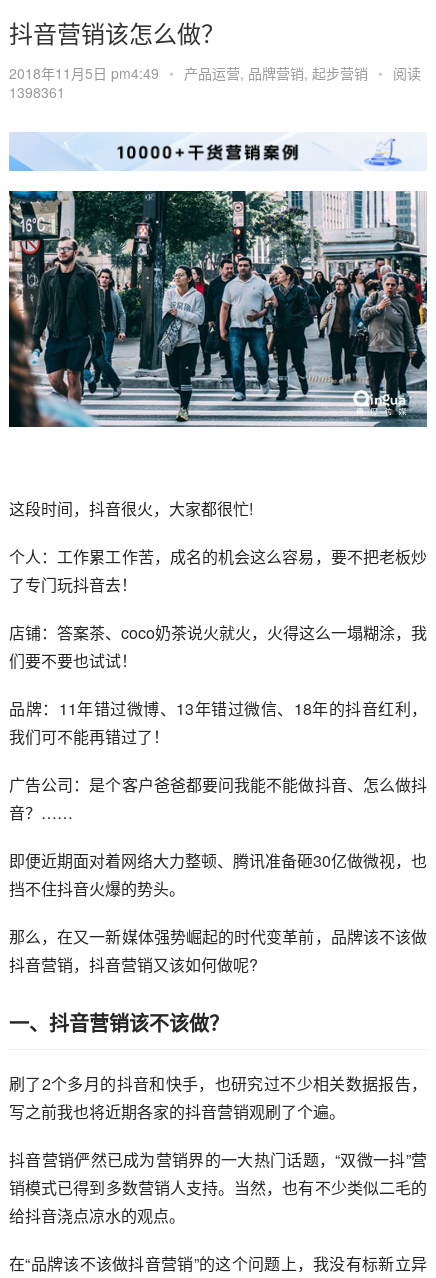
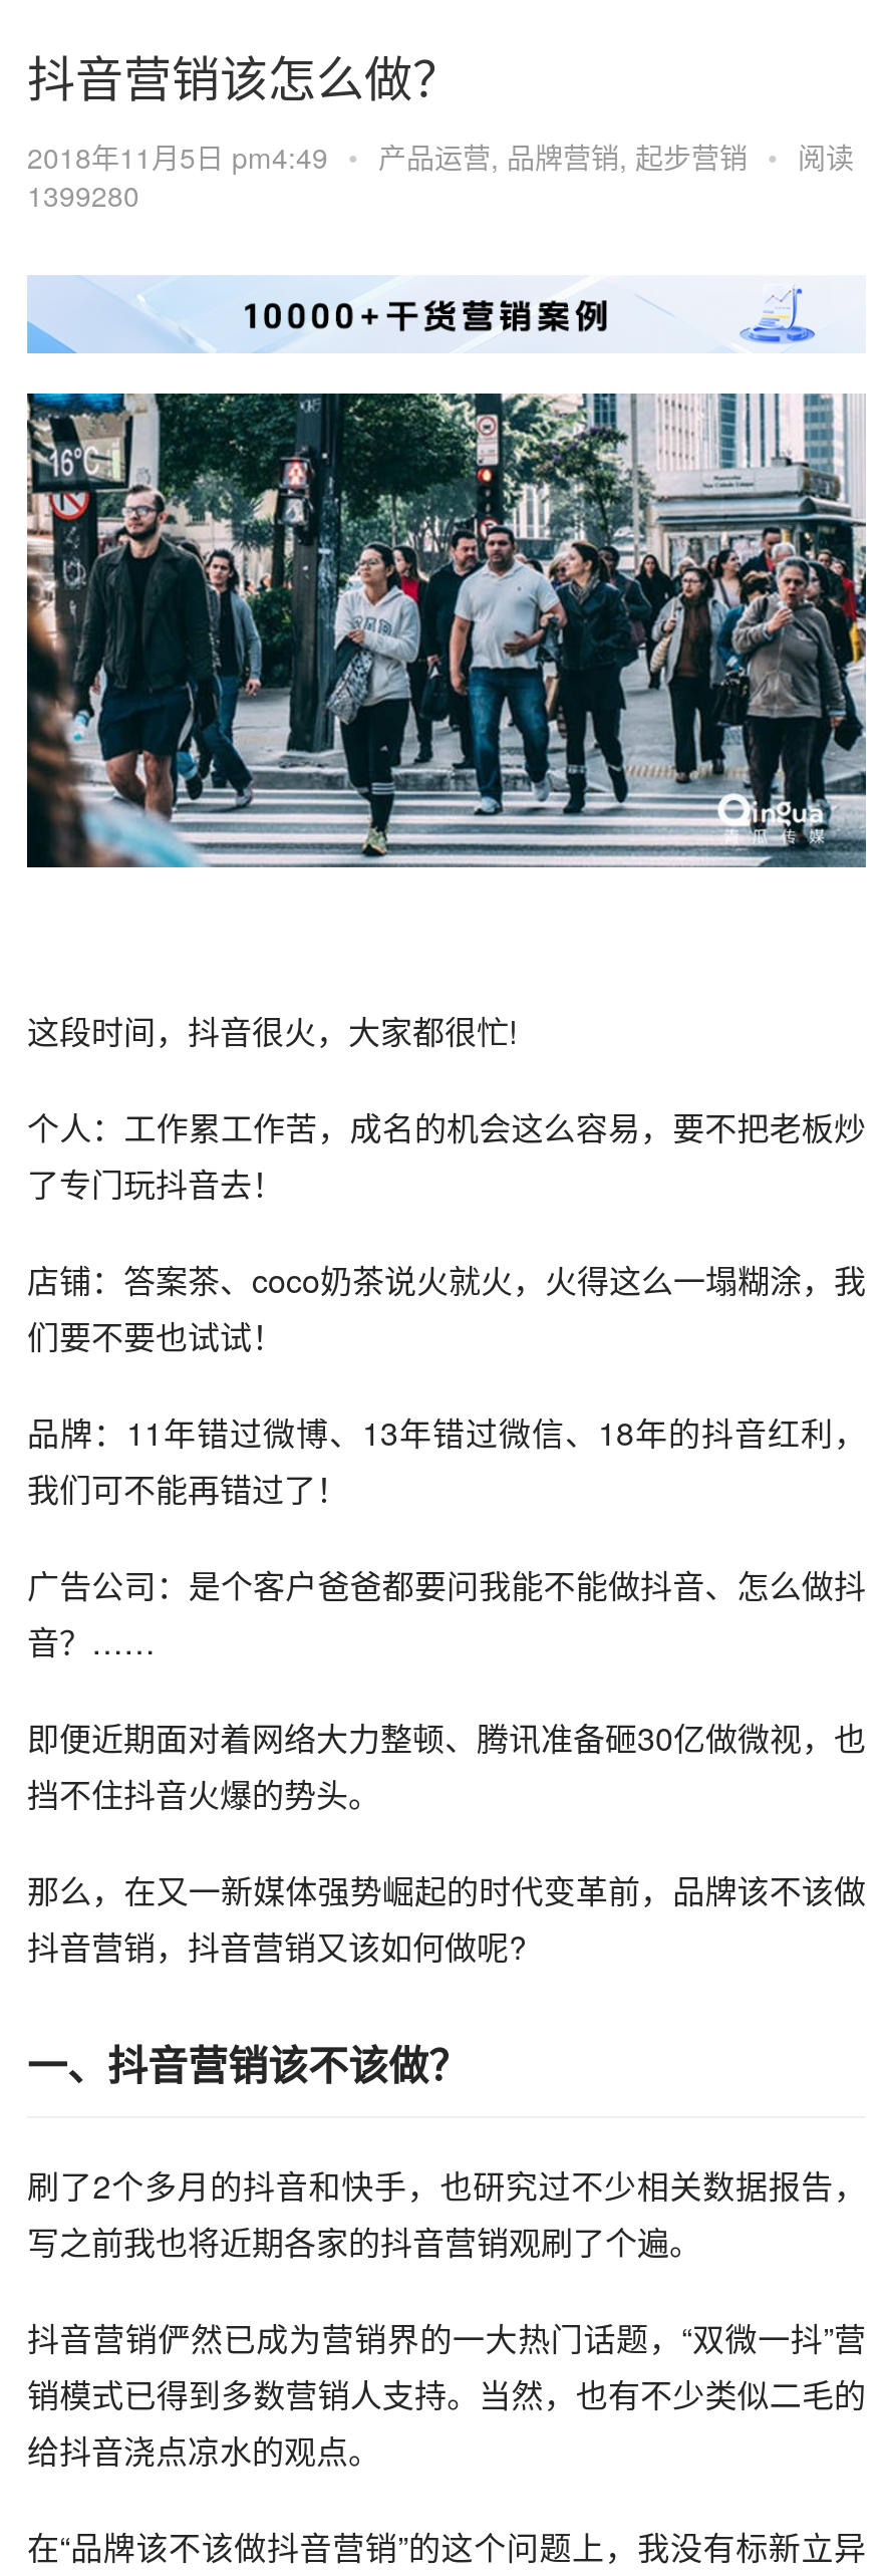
- 1398361
+ 1399280
